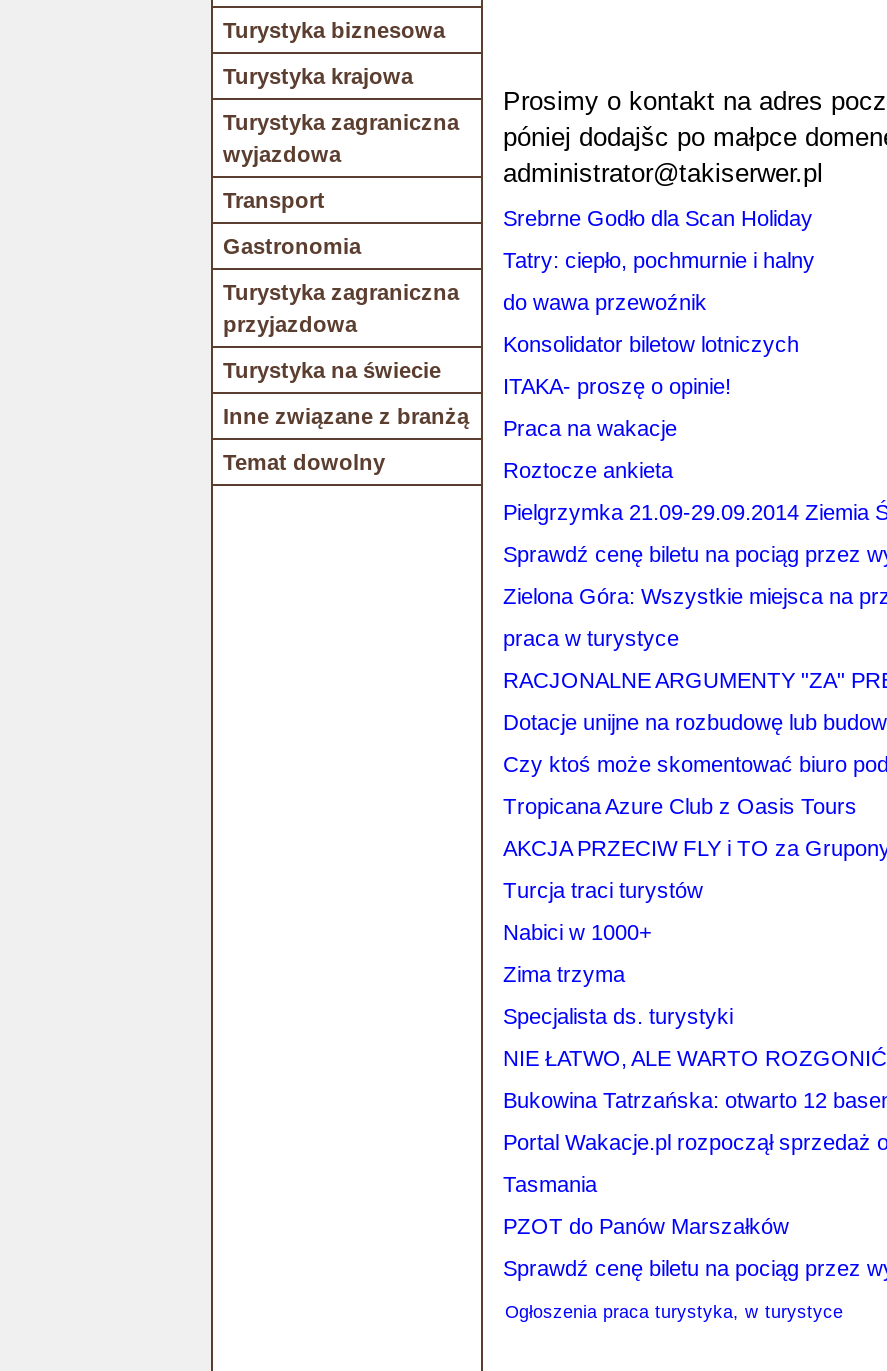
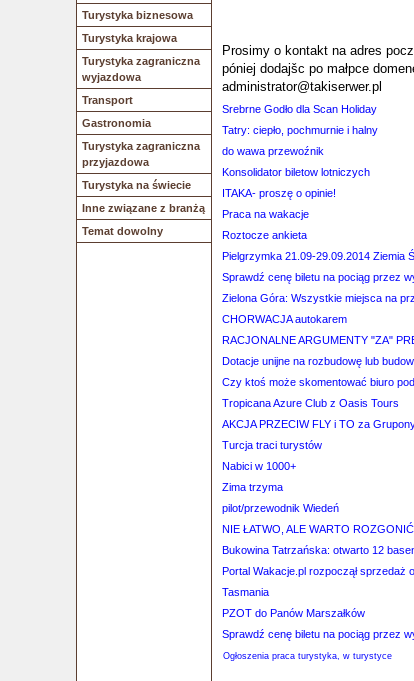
- praca w turystyce
+ CHORWACJA autokarem

- Specjalista ds. turystyki
+ pilot/przewodnik Wiedeń
